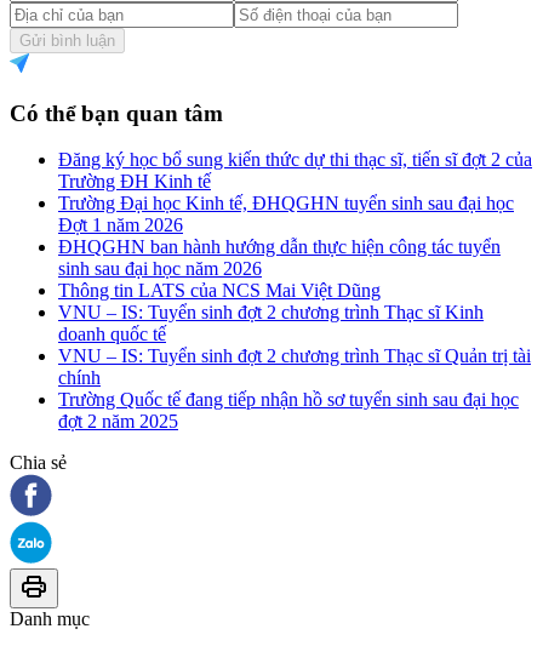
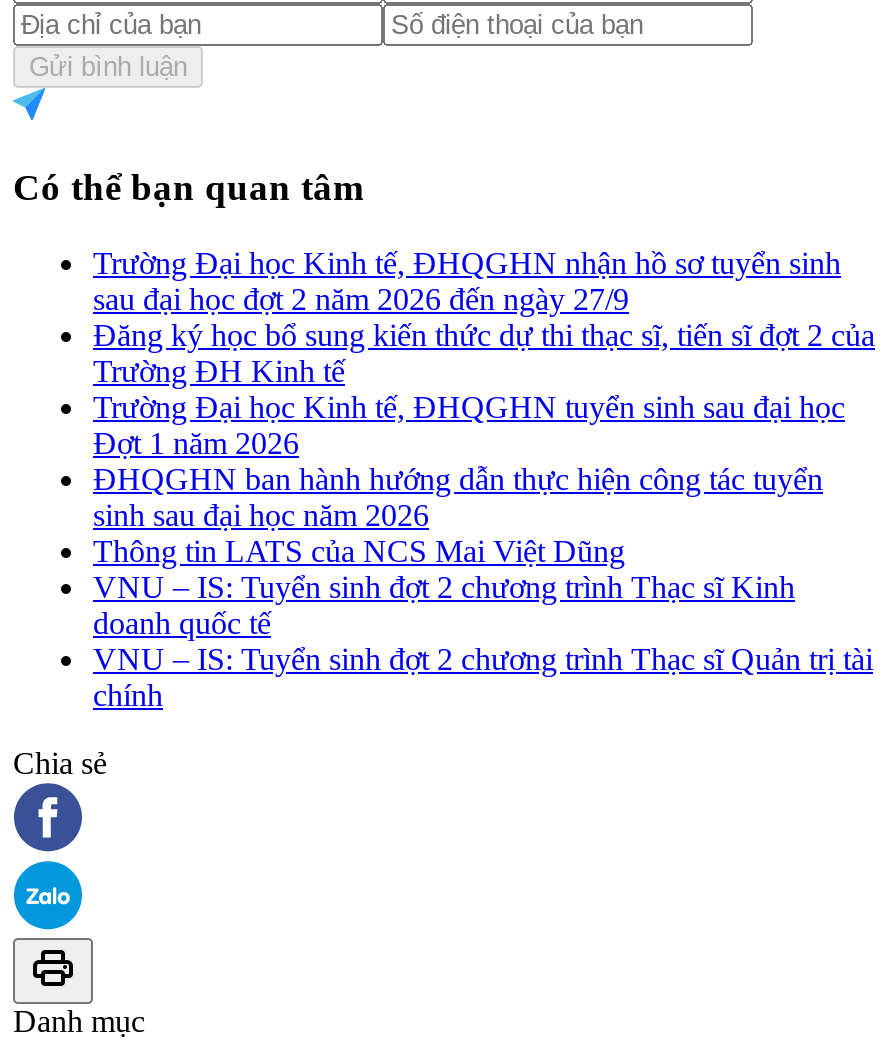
+ Trường Đại học Kinh tế, ĐHQGHN nhận hồ sơ tuyển sinh
+ sau đại học đợt 2 năm 2026 đến ngày 27/9

moved down: Đăng ký học bổ sung kiến thức dự thi thạc sĩ, tiến sĩ đợt 2 của | Trường ĐH Kinh tế | Trường Đại học Kinh tế, ĐHQGHN tuyển sinh sau đại học | ... | VNU – IS: Tuyển sinh đợt 2 chương trình Thạc sĩ Quản trị tài | chính

- Trường Quốc tế đang tiếp nhận hồ sơ tuyển sinh sau đại học
- đợt 2 năm 2025
